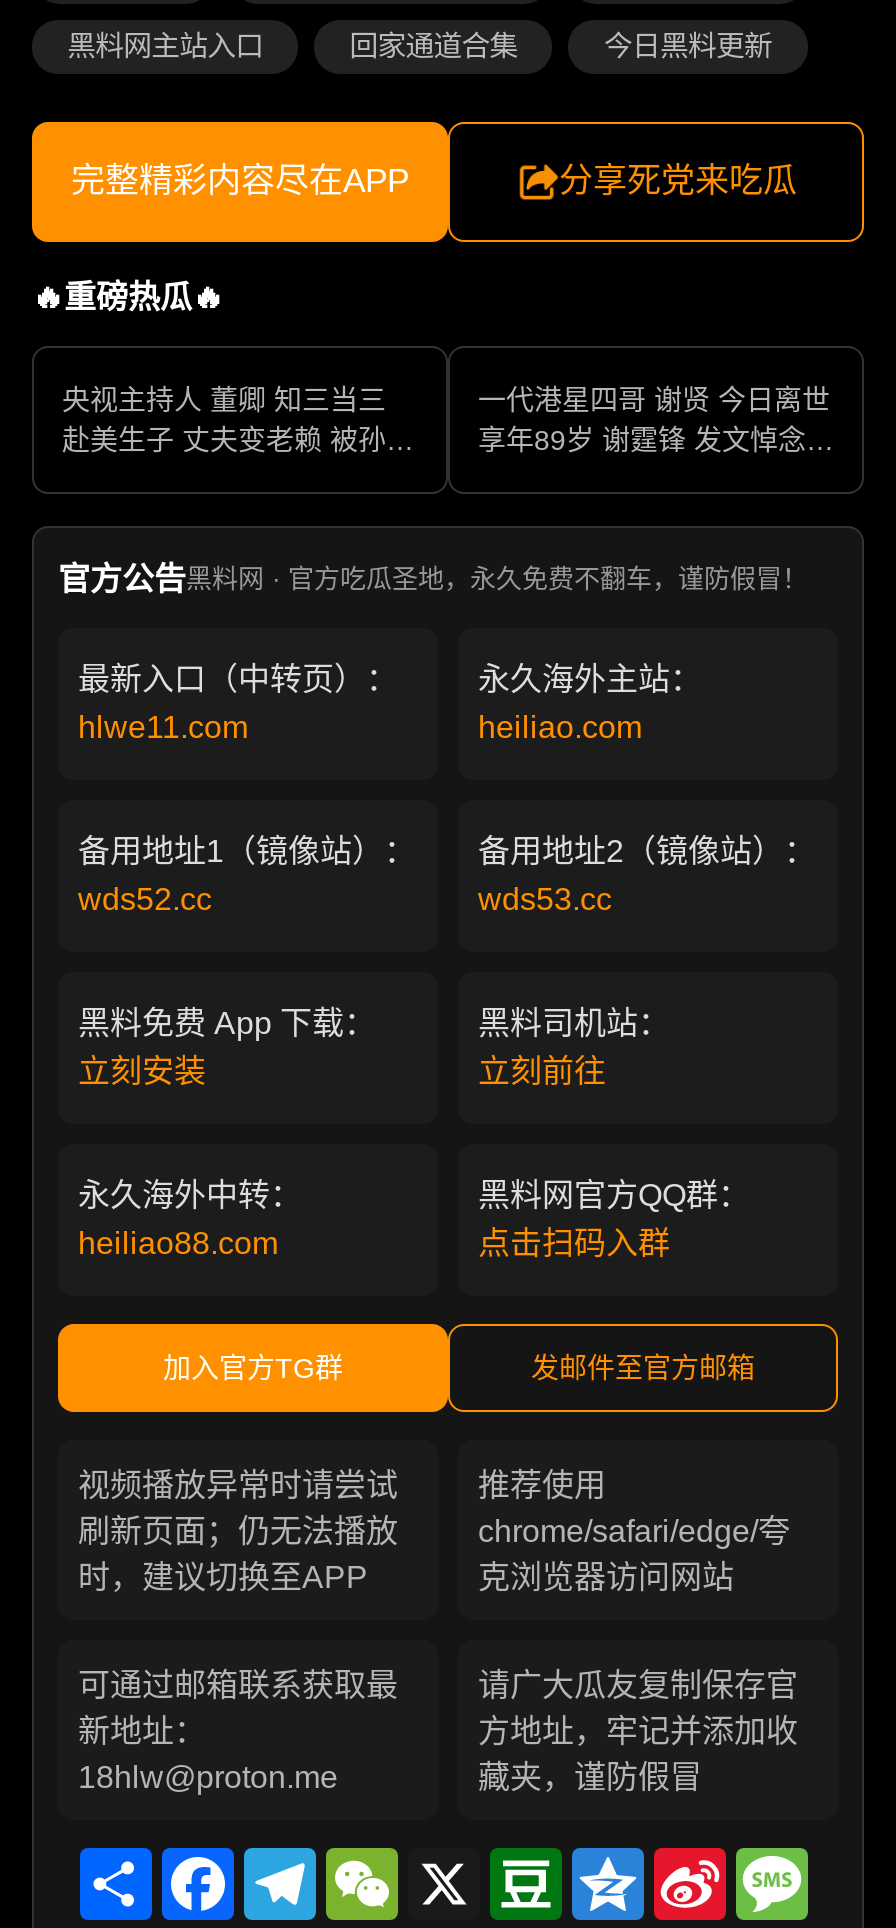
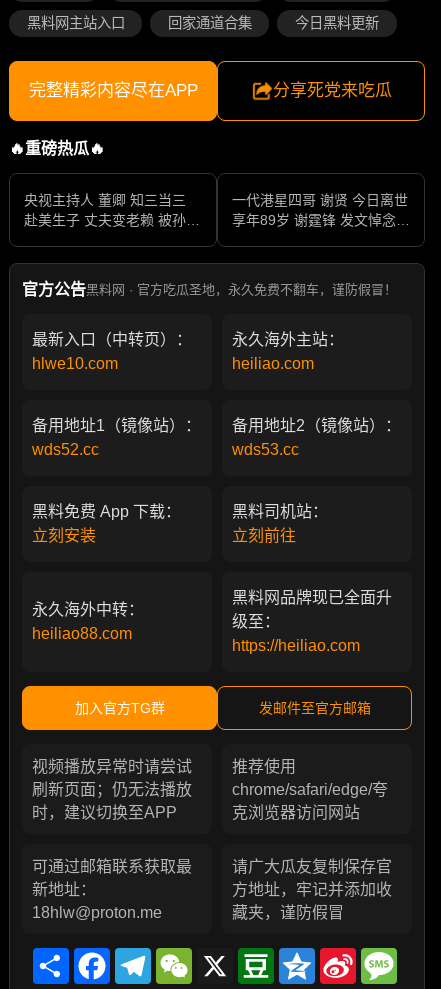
- hlwe11.com
+ hlwe10.com

- 黑料网官方QQ群：
- 点击扫码入群
+ 黑料网品牌现已全面升
+ 级至：
+ https://heiliao.com
